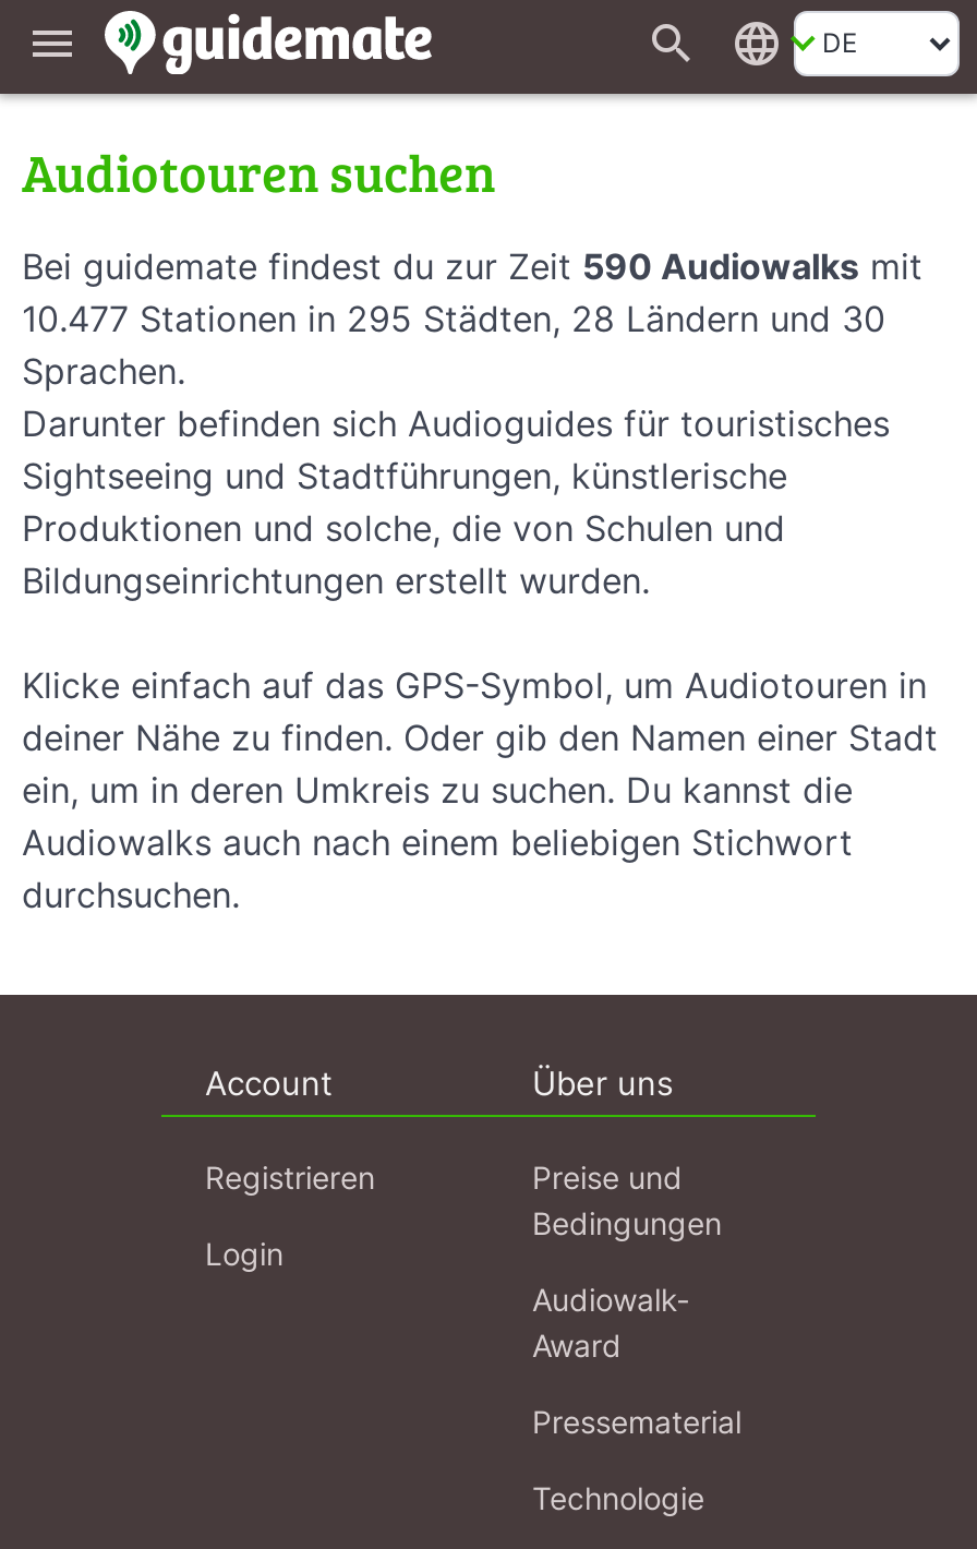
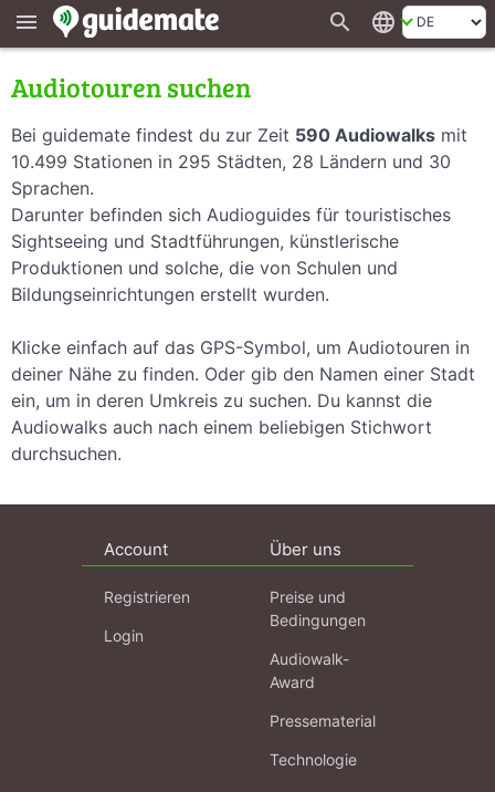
- 10.477 Stationen in 295 Städten, 28 Ländern und 30
+ 10.499 Stationen in 295 Städten, 28 Ländern und 30
